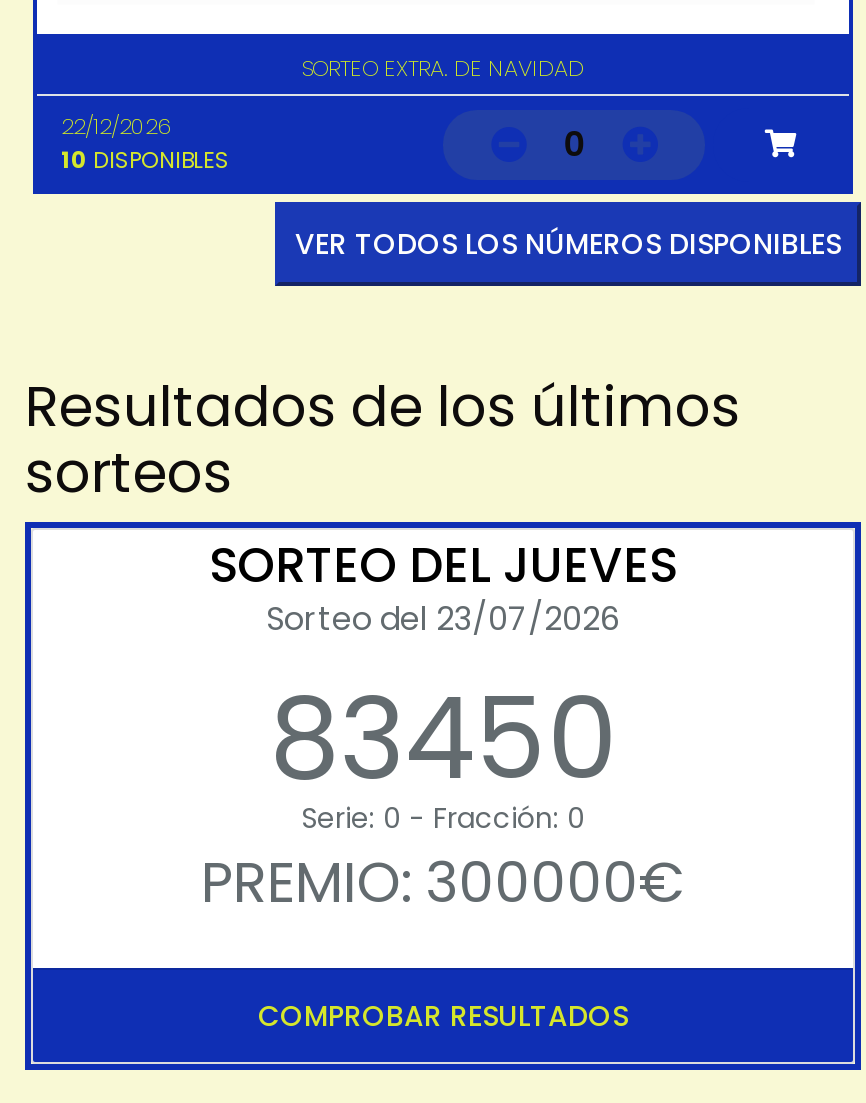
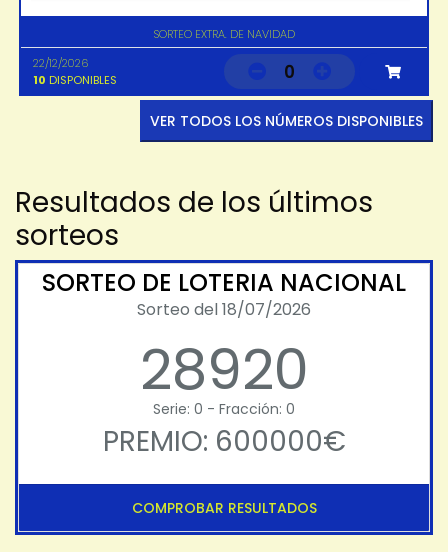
- SORTEO DEL JUEVES
- Sorteo del 23/07/2026
- 83450
+ SORTEO DE LOTERIA NACIONAL
+ Sorteo del 18/07/2026
+ 28920

- PREMIO: 300000€
+ PREMIO: 600000€
